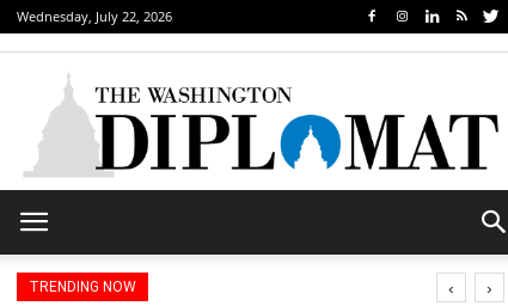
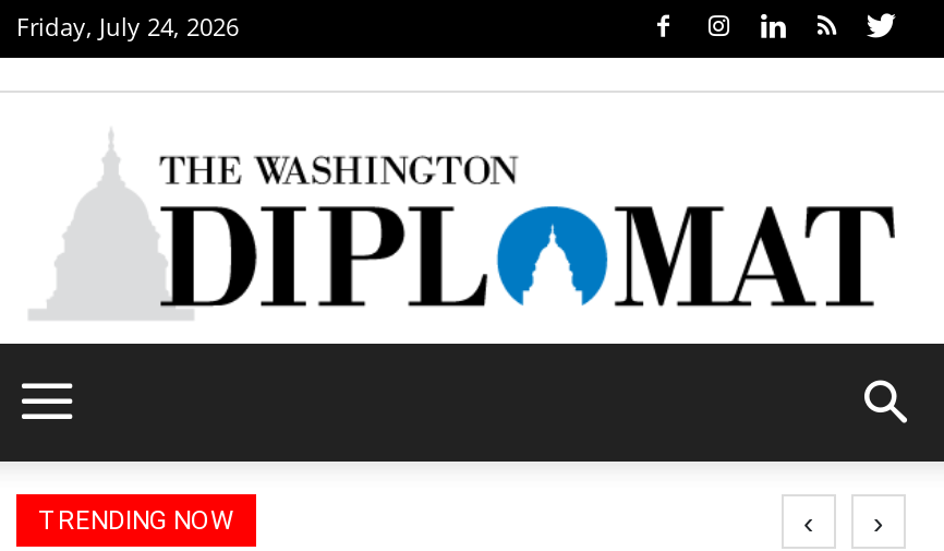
- Wednesday, July 22, 2026
+ Friday, July 24, 2026
